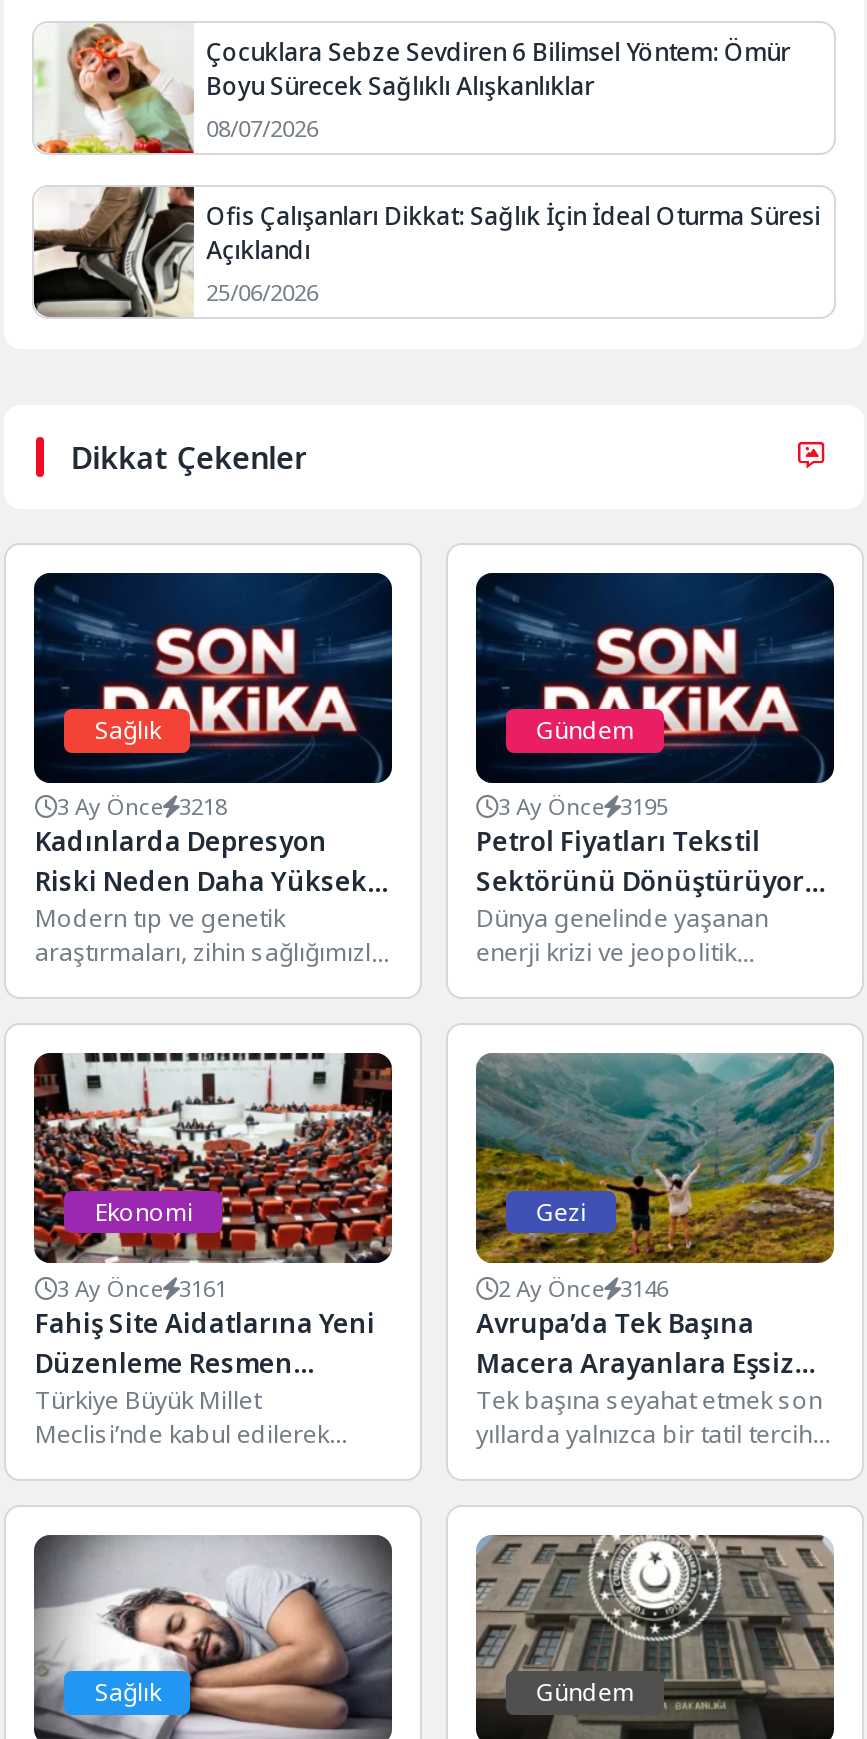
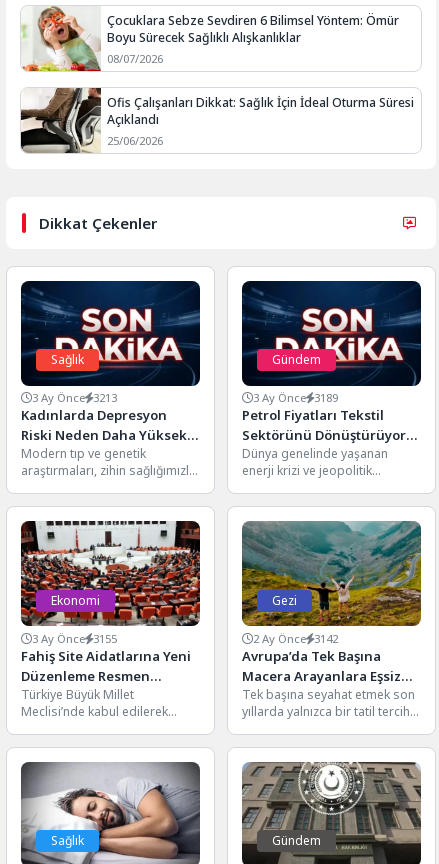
- 3 Ay Önce 3218
+ 3 Ay Önce 3213

- 3 Ay Önce 3195
+ 3 Ay Önce 3189

- 3 Ay Önce 3161
+ 3 Ay Önce 3155

- 2 Ay Önce 3146
+ 2 Ay Önce 3142
